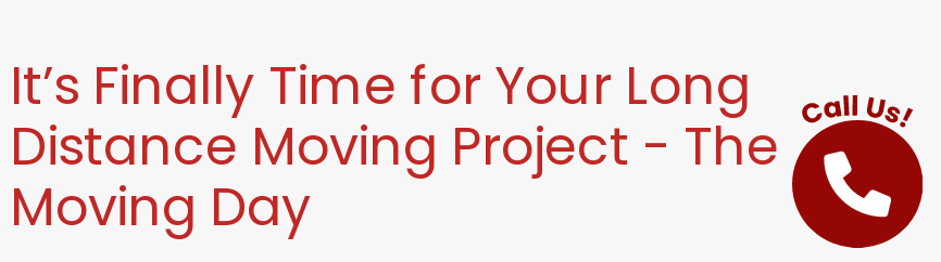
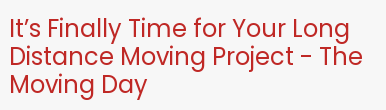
- [image]
